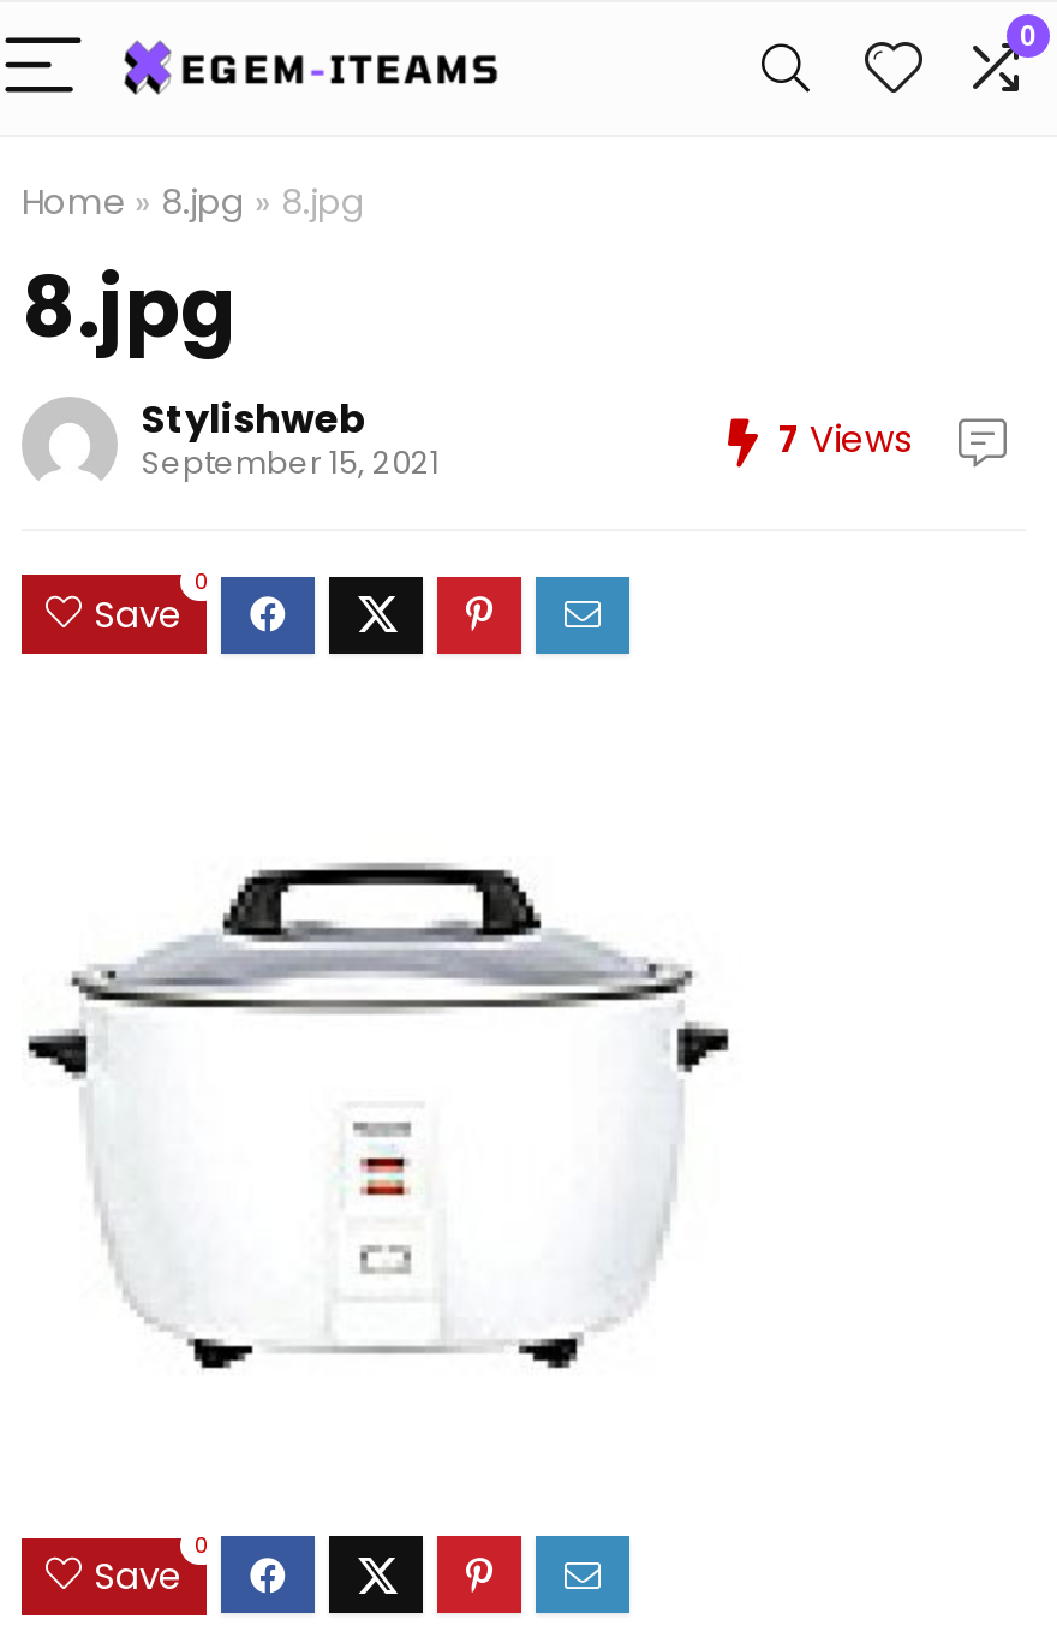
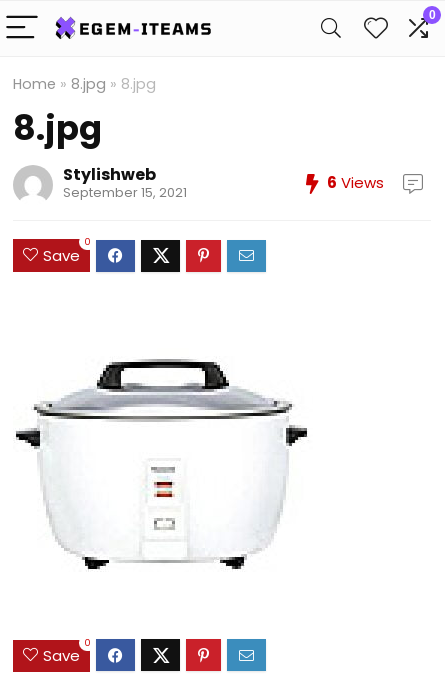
- 7 Views
+ 6 Views
